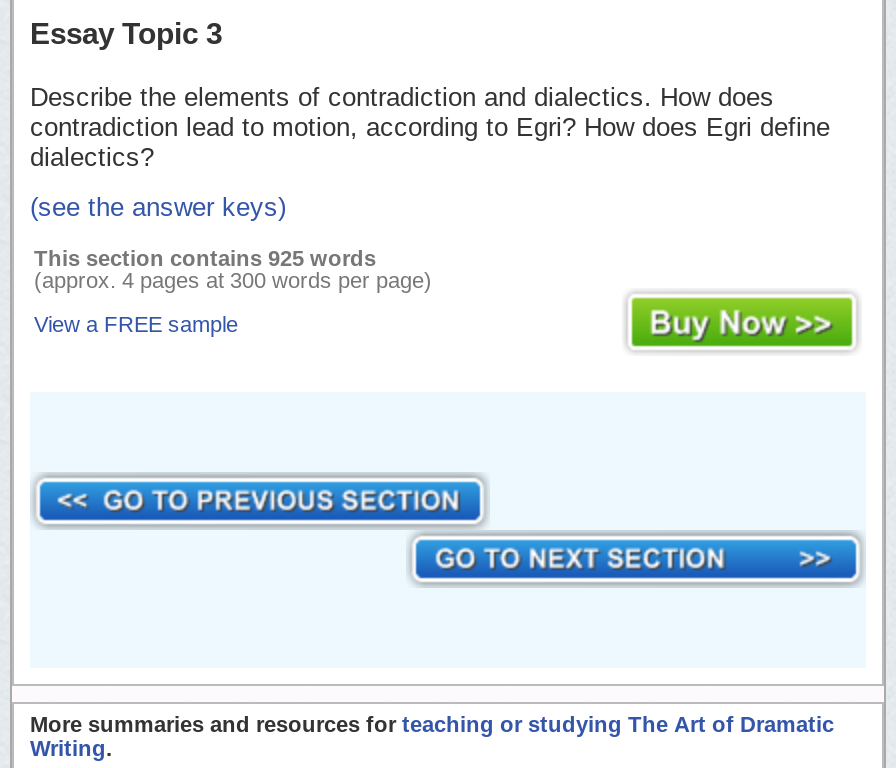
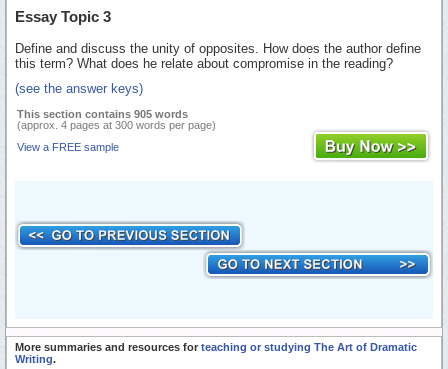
- Describe the elements of contradiction and dialectics. How does
- contradiction lead to motion, according to Egri? How does Egri define
- dialectics?
+ Define and discuss the unity of opposites. How does the author define
+ this term? What does he relate about compromise in the reading?

- This section contains 925 words
+ This section contains 905 words
